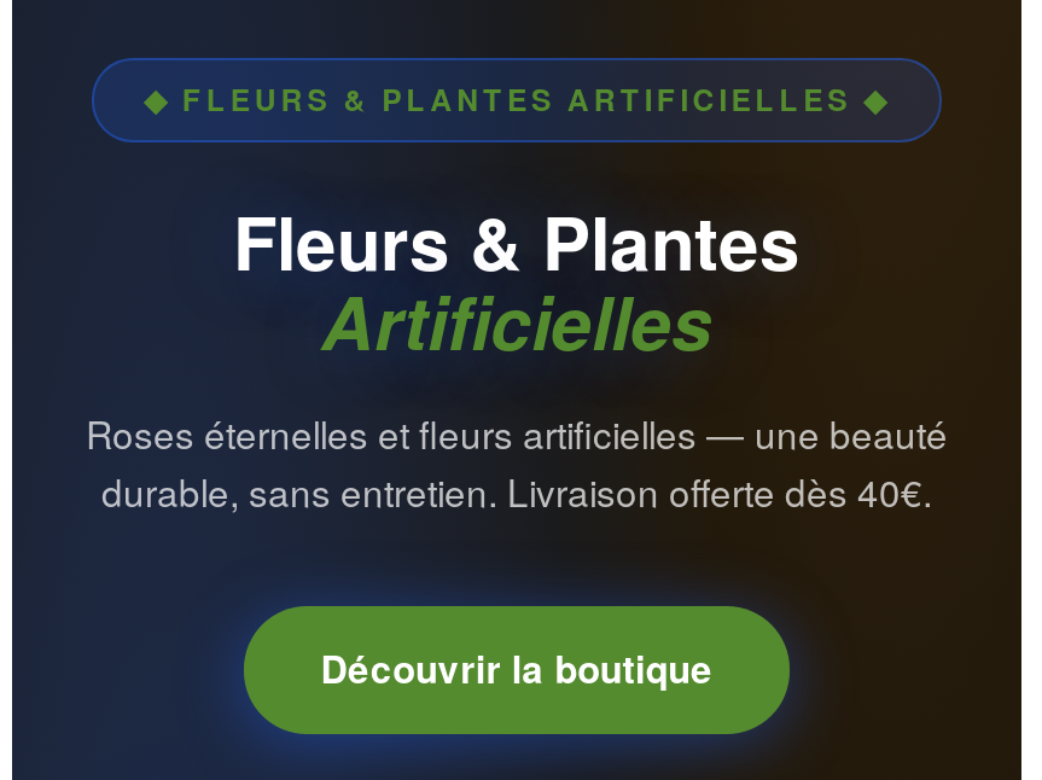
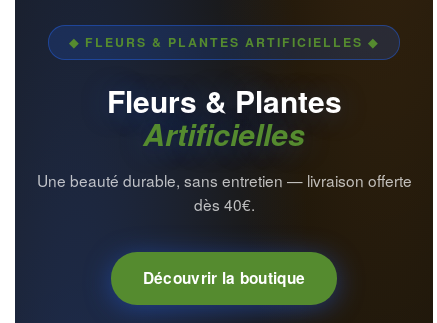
- Roses éternelles et fleurs artificielles — une beauté
- durable, sans entretien. Livraison offerte dès 40€.
+ Une beauté durable, sans entretien — livraison offerte
+ dès 40€.
